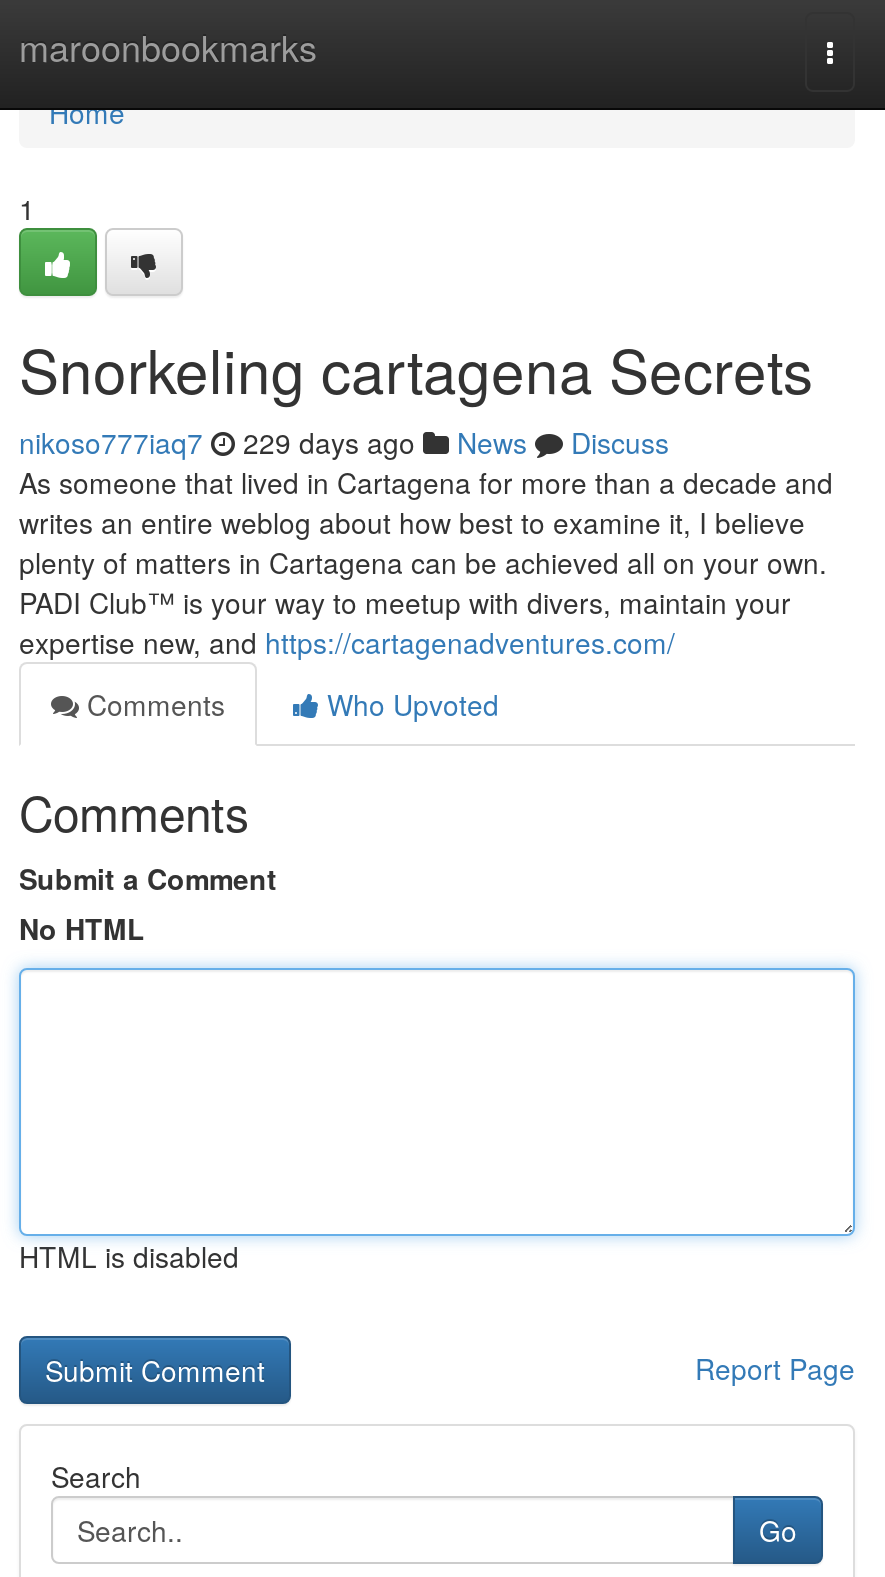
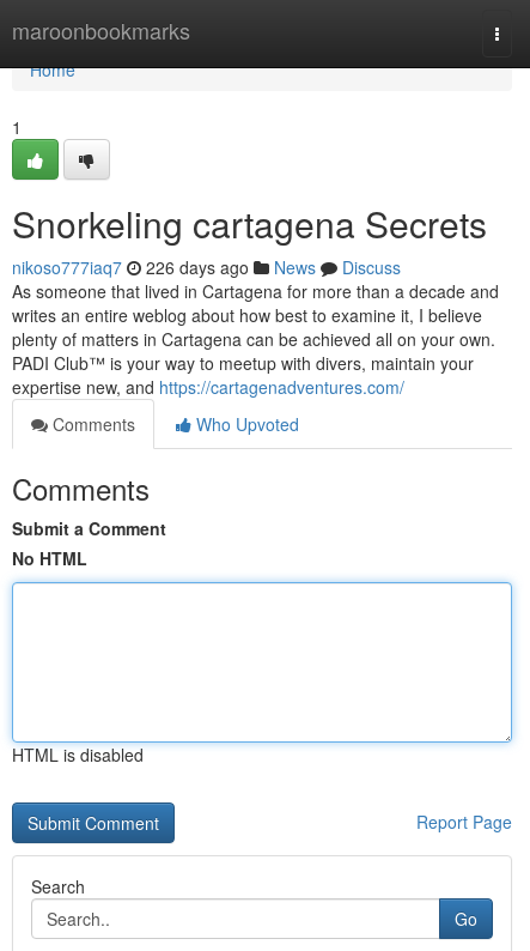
- nikoso777iaq7 229 days ago News Discuss
+ nikoso777iaq7 226 days ago News Discuss
